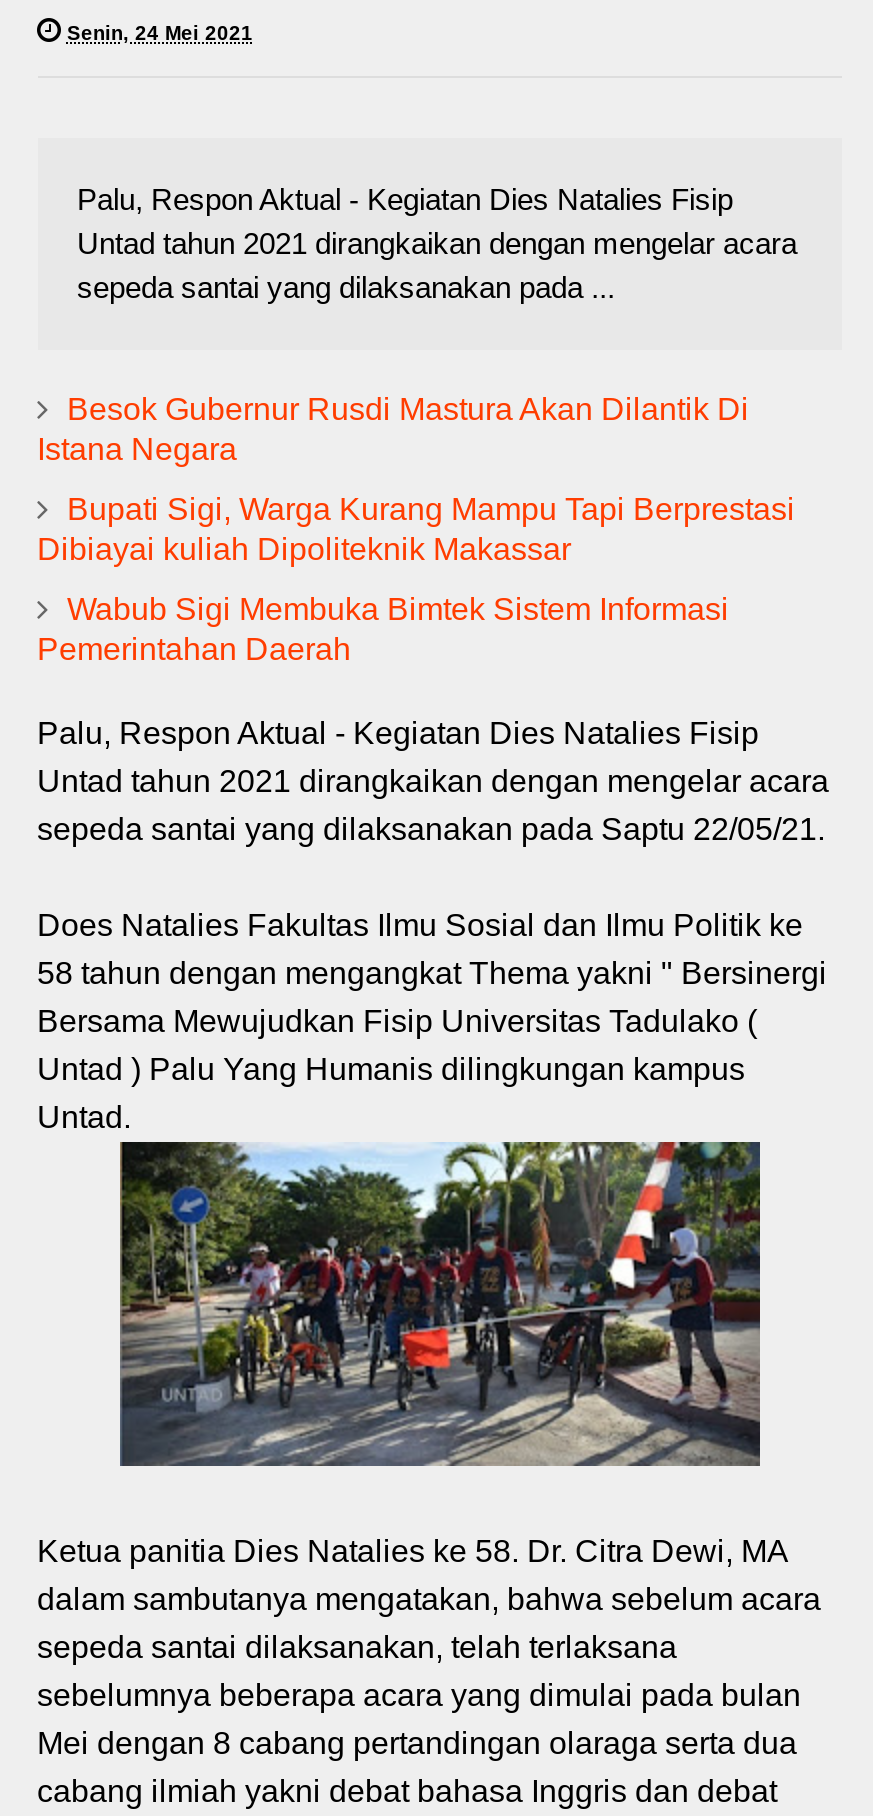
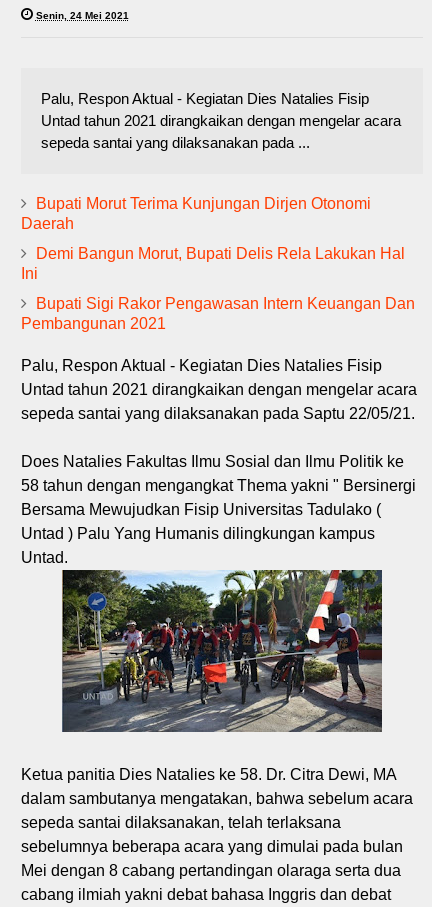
- Besok Gubernur Rusdi Mastura Akan Dilantik Di
- Istana Negara
+ Bupati Morut Terima Kunjungan Dirjen Otonomi
+ Daerah

- Bupati Sigi, Warga Kurang Mampu Tapi Berprestasi
- Dibiayai kuliah Dipoliteknik Makassar
+ Demi Bangun Morut, Bupati Delis Rela Lakukan Hal
+ Ini

- Wabub Sigi Membuka Bimtek Sistem Informasi
- Pemerintahan Daerah
+ Bupati Sigi Rakor Pengawasan Intern Keuangan Dan
+ Pembangunan 2021
